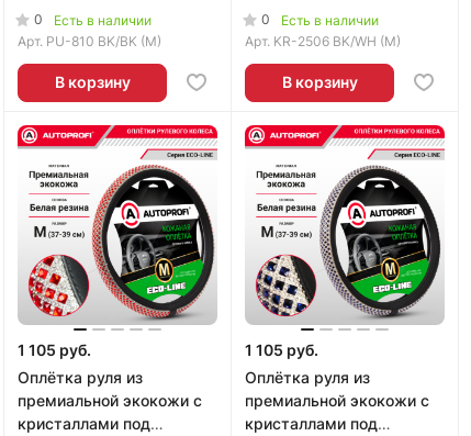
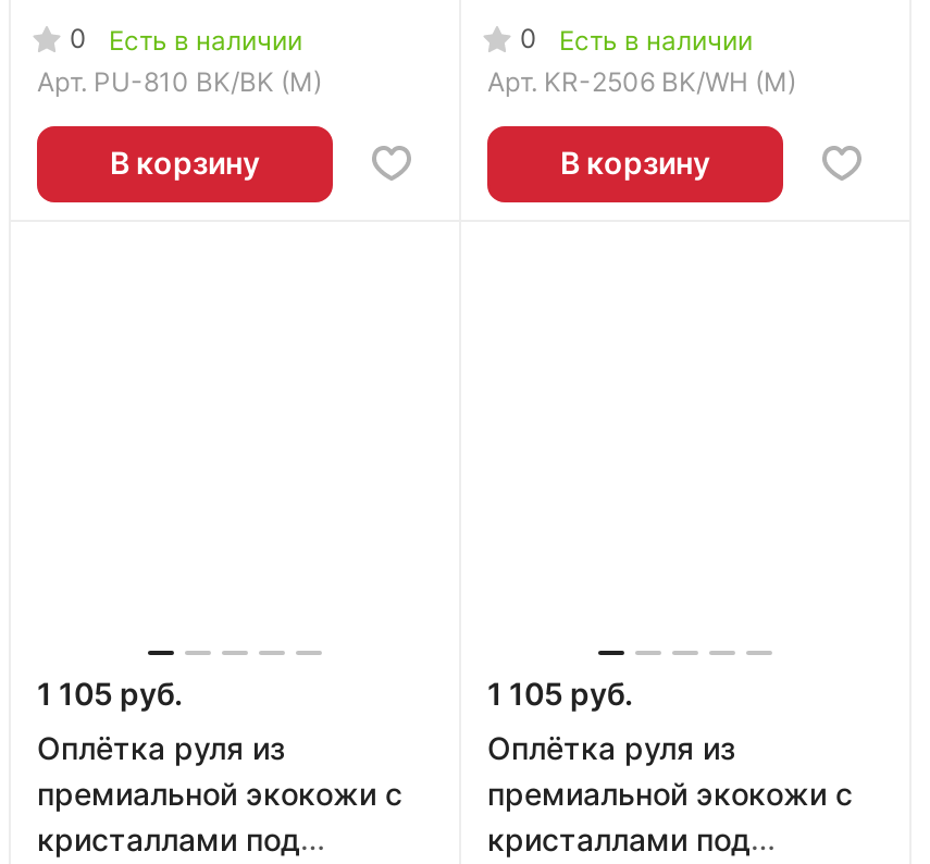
- [image]

- [image]
